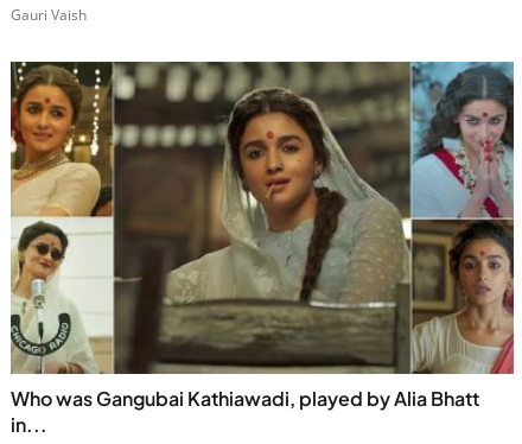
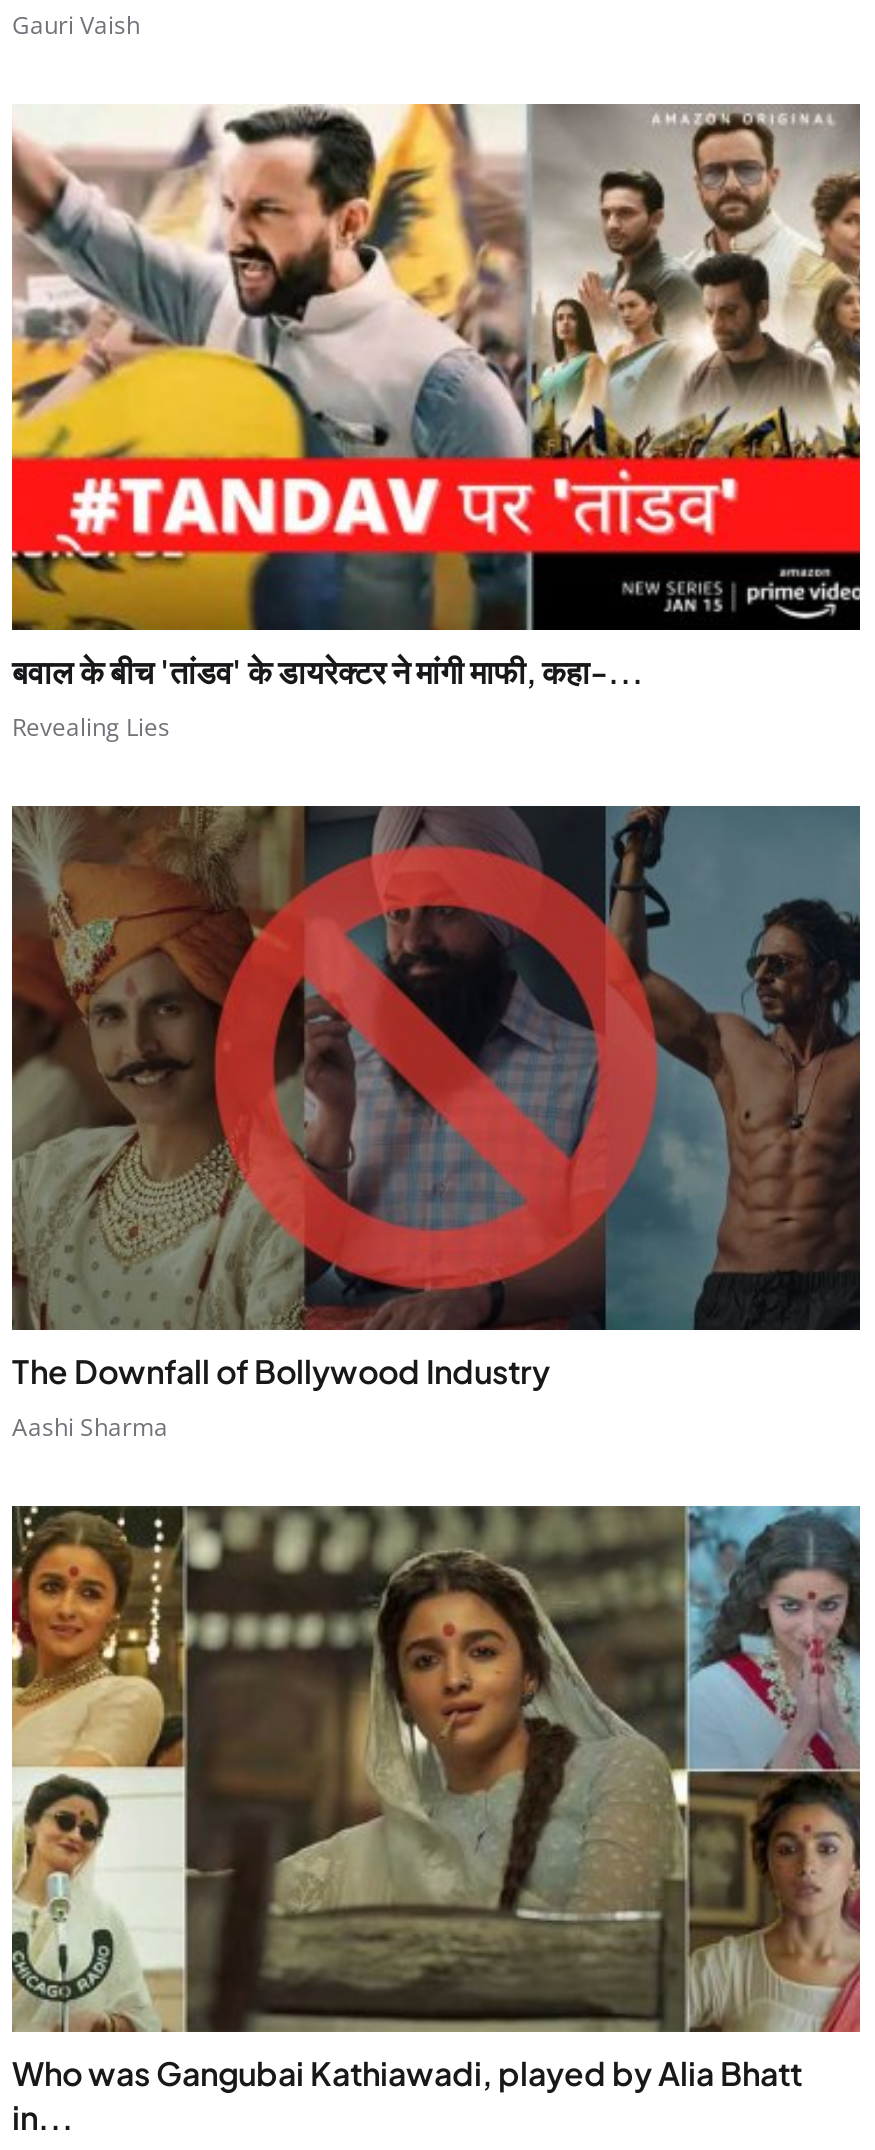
+ [image]
+ बवाल के बीच 'तांडव' के डायरेक्टर ने मांगी माफी, कहा-...
+ Revealing Lies

+ [image]
+ The Downfall of Bollywood Industry
+ Aashi Sharma
